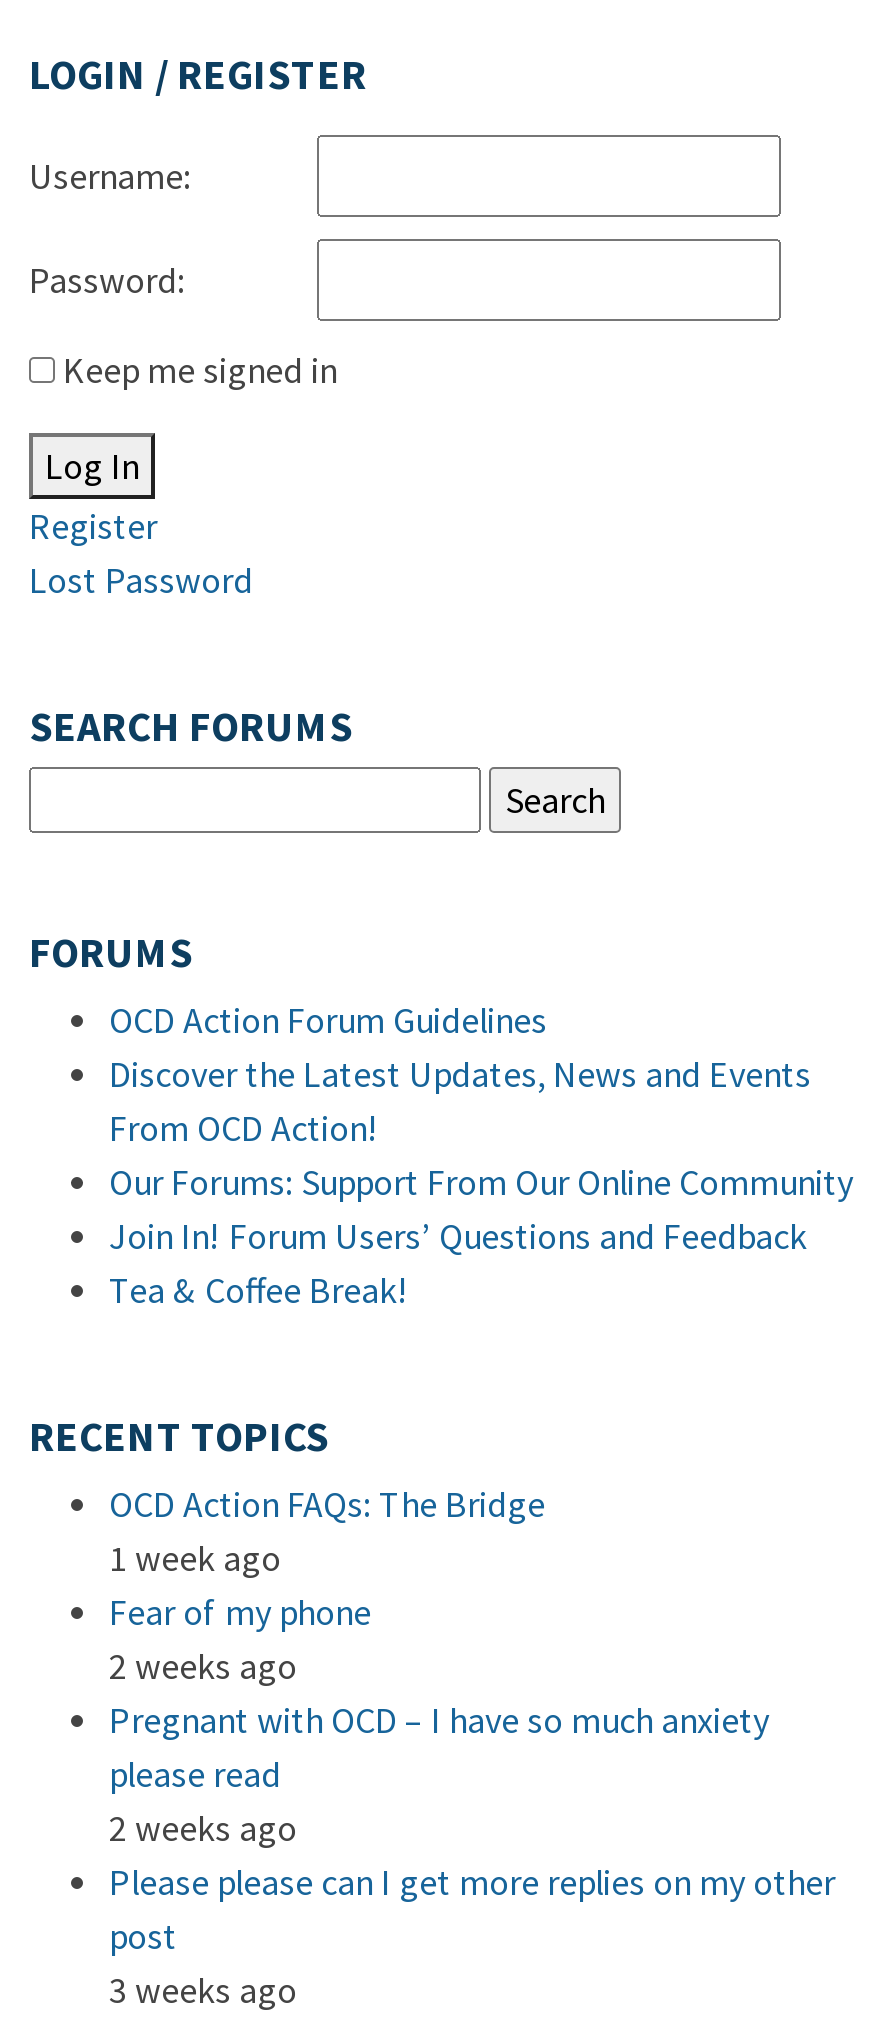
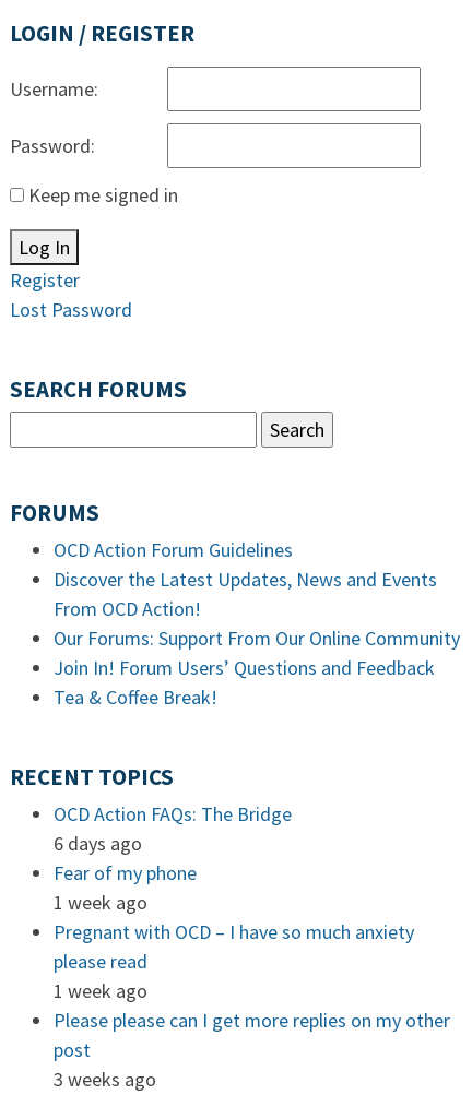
- 1 week ago
+ 6 days ago

- 2 weeks ago
+ 1 week ago

- 2 weeks ago
+ 1 week ago
